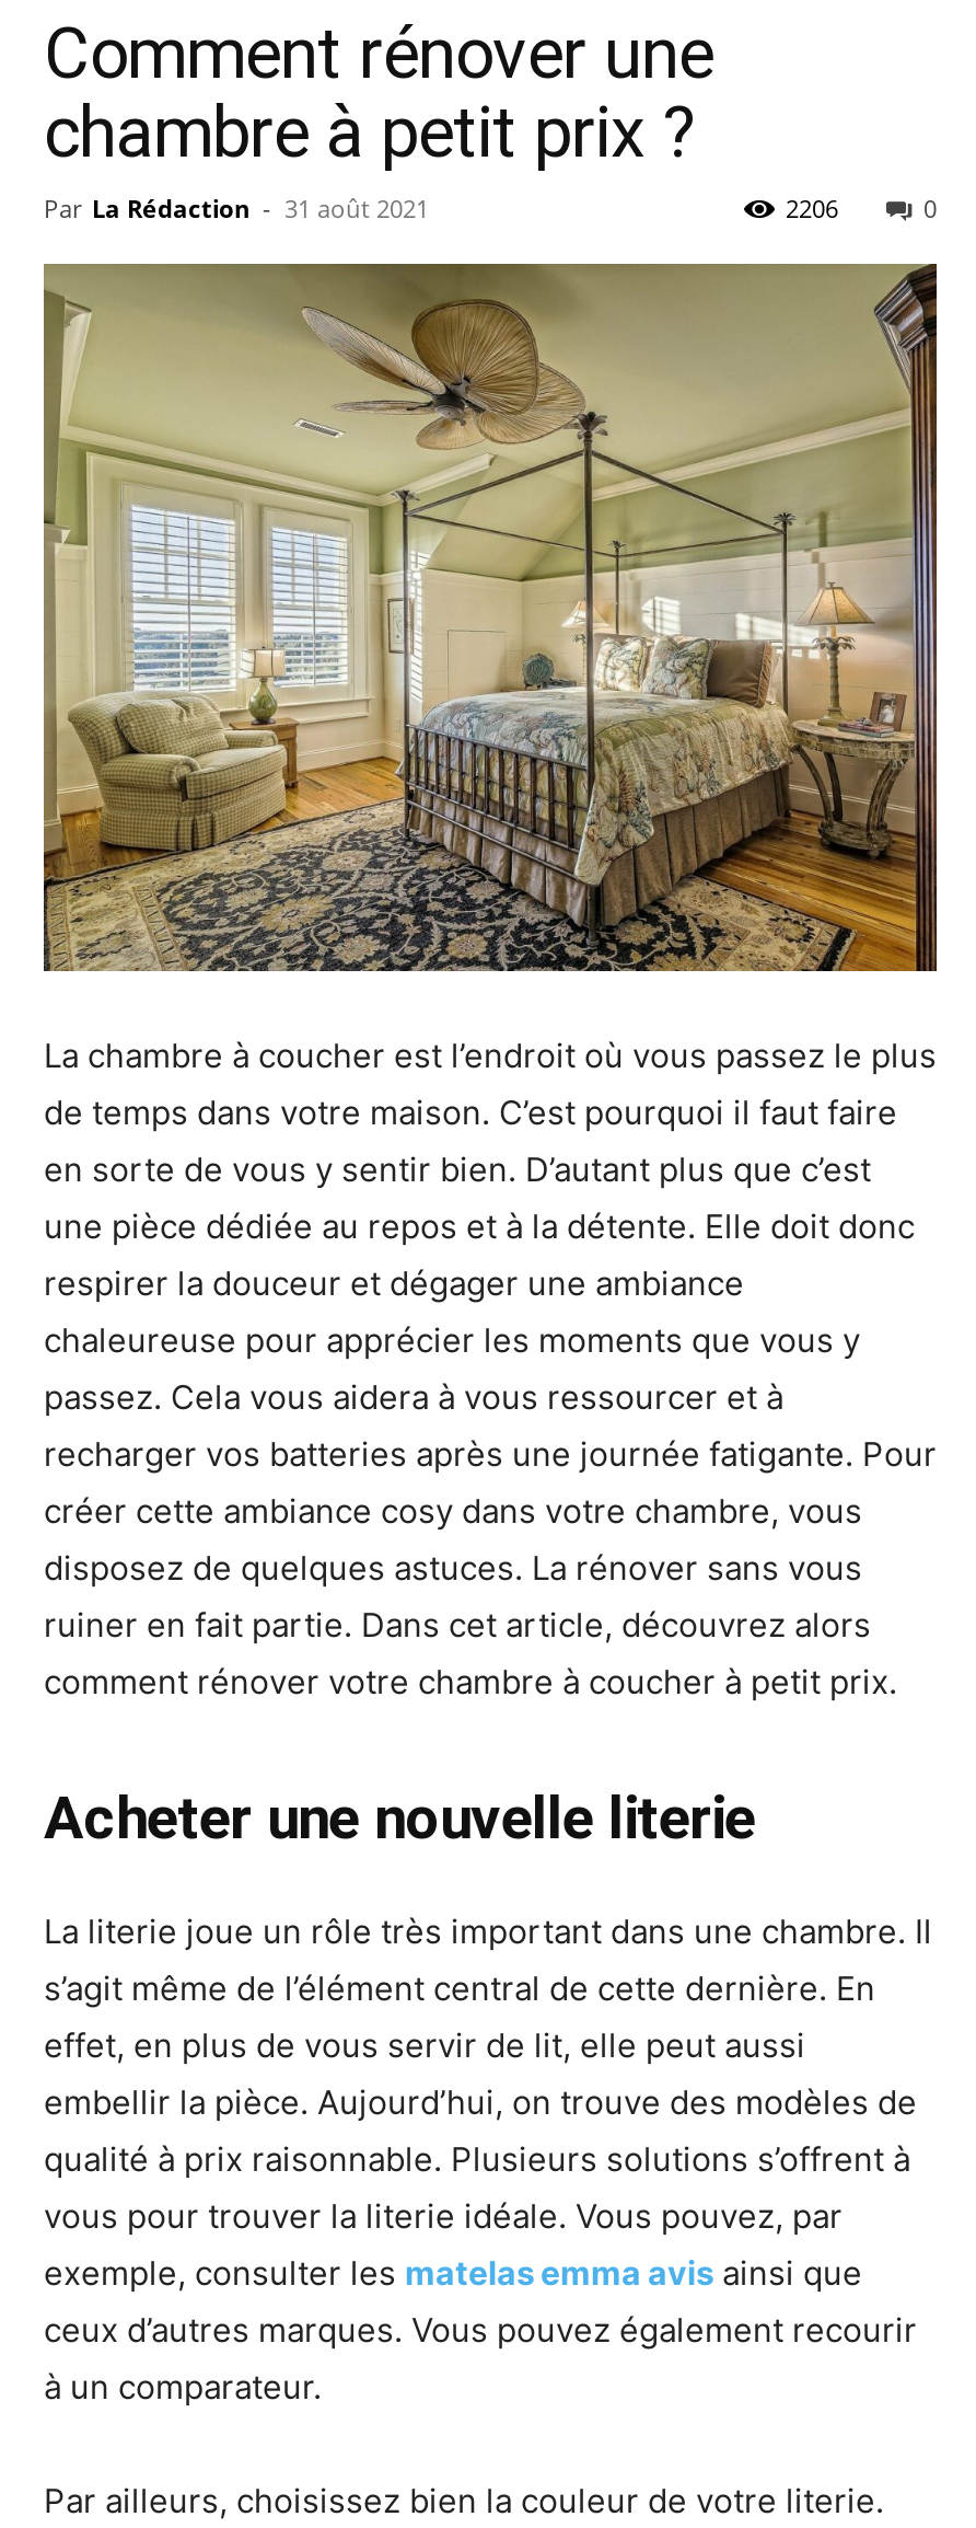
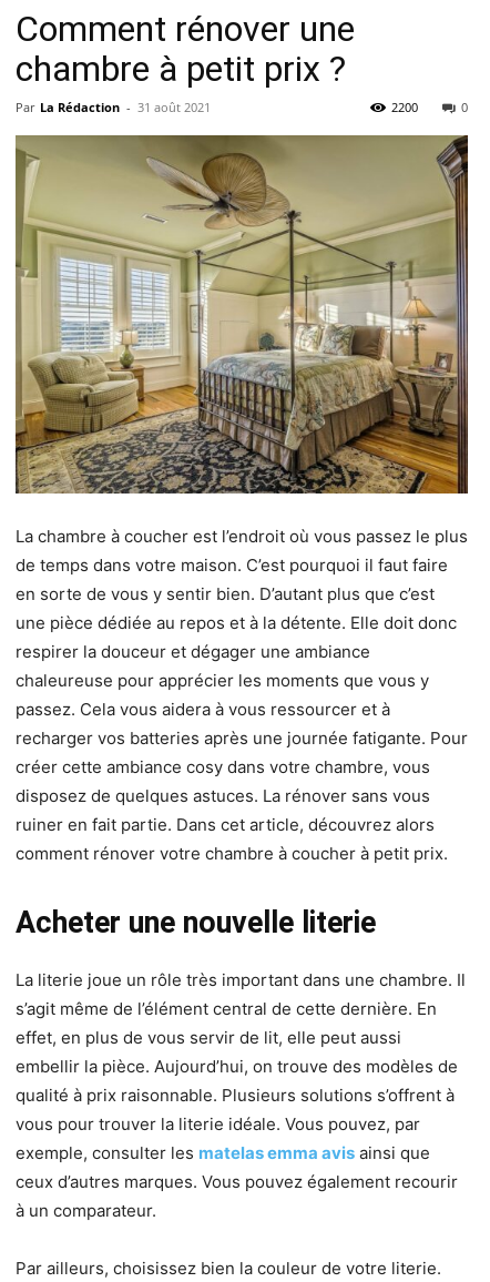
- 2206
+ 2200
